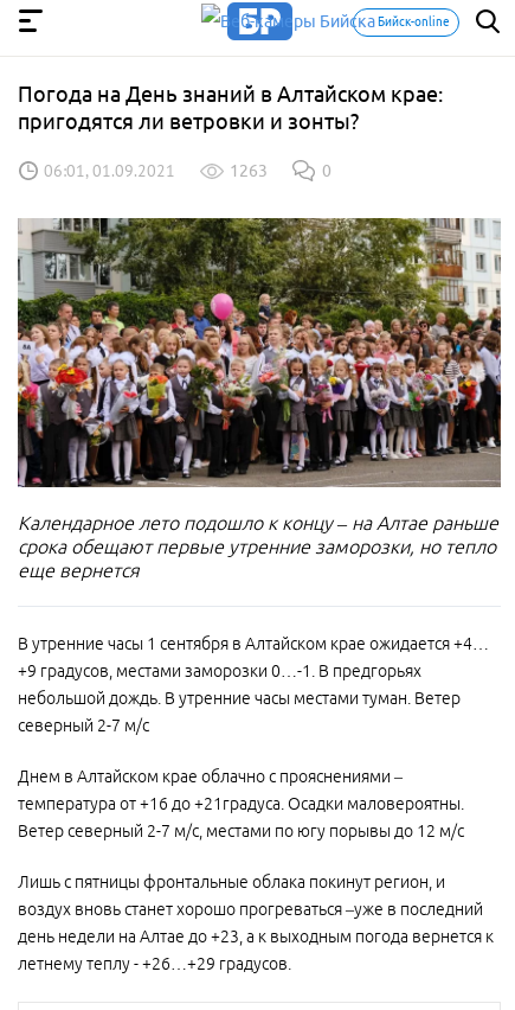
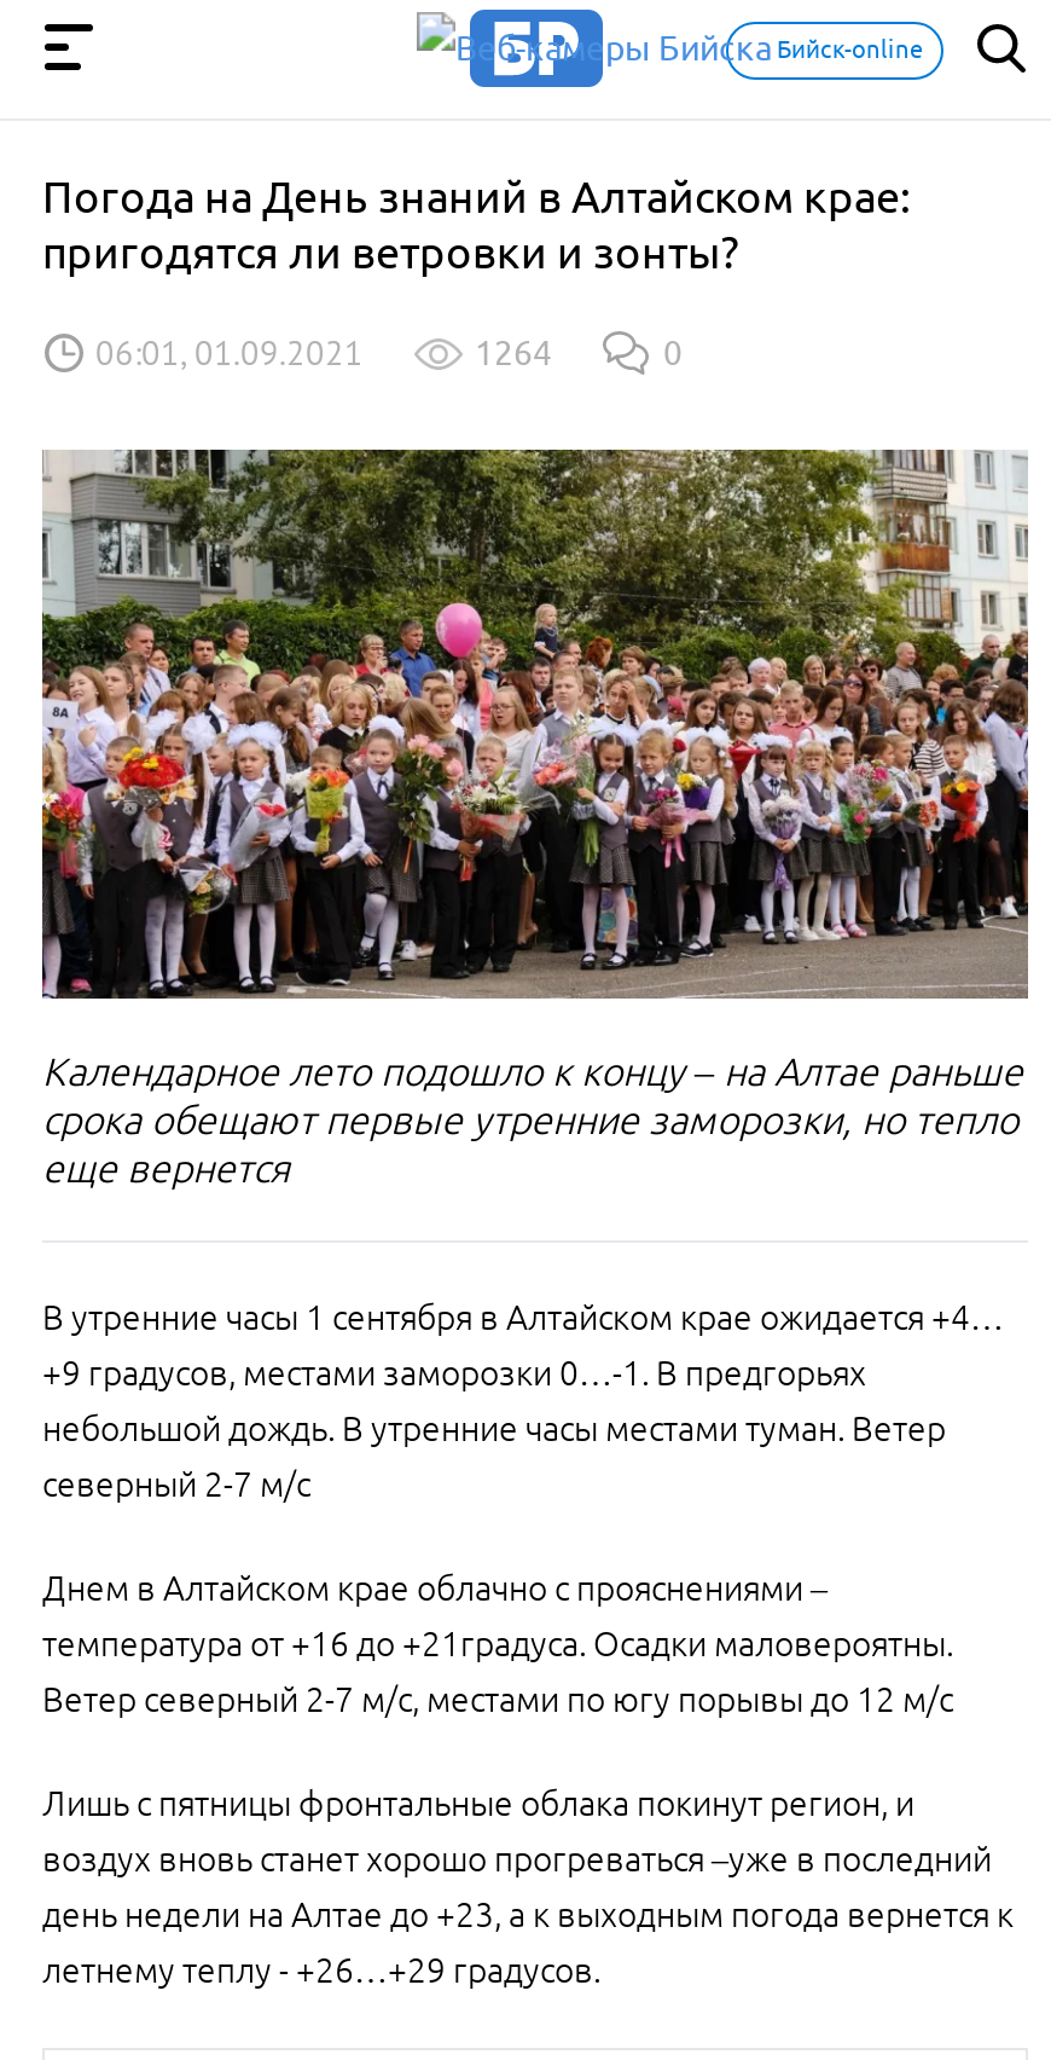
- 1263
+ 1264
